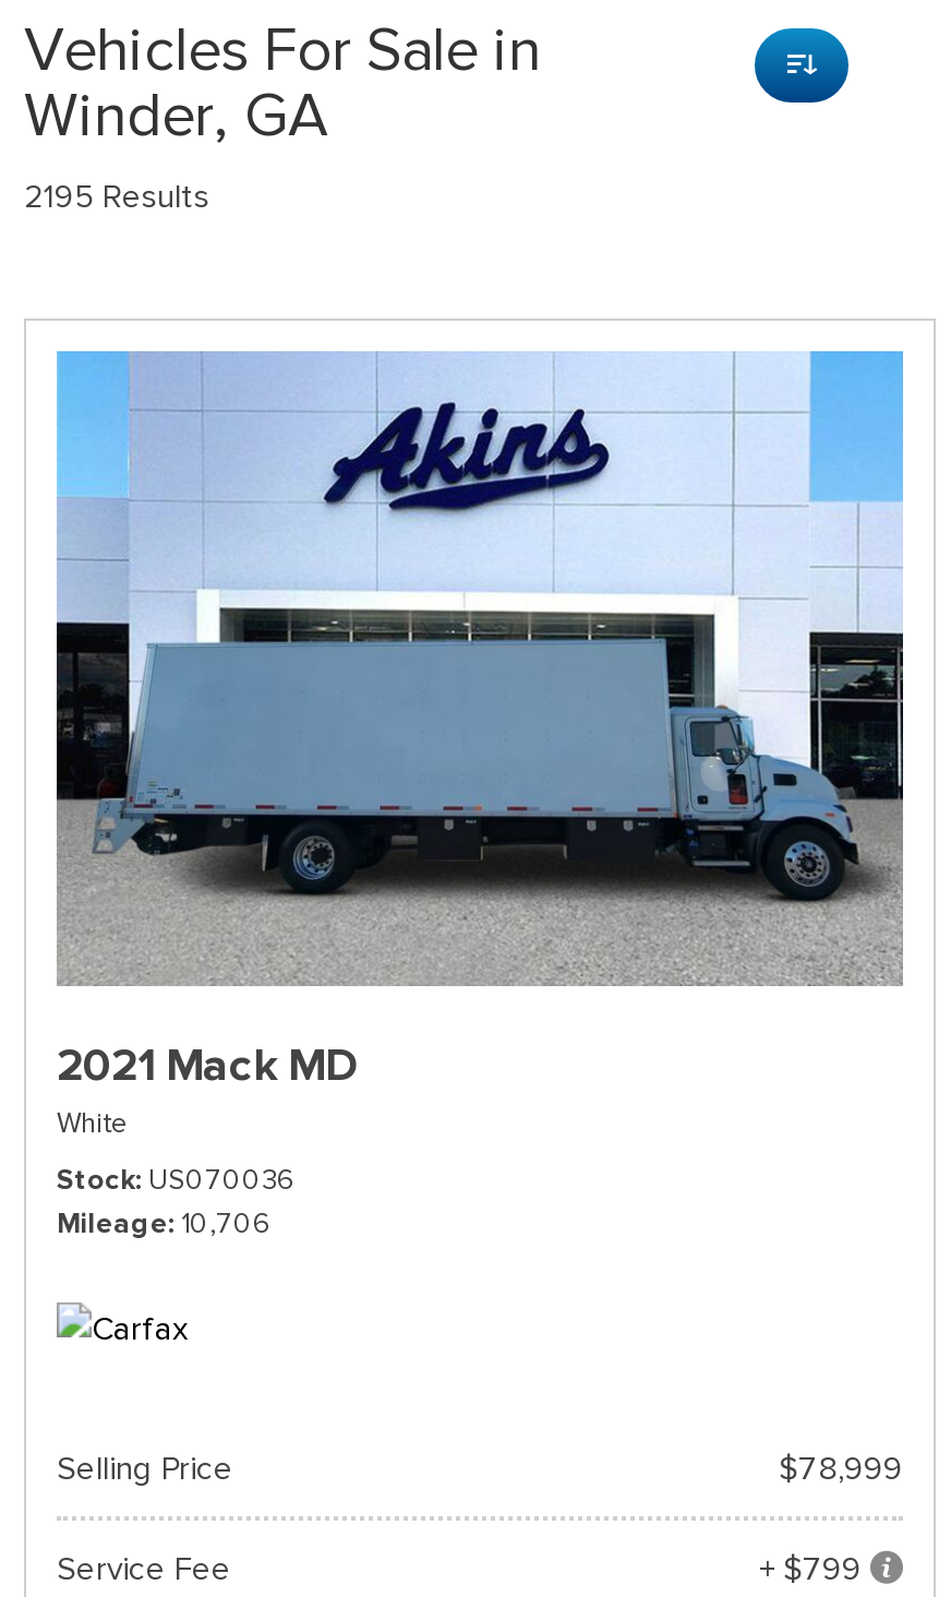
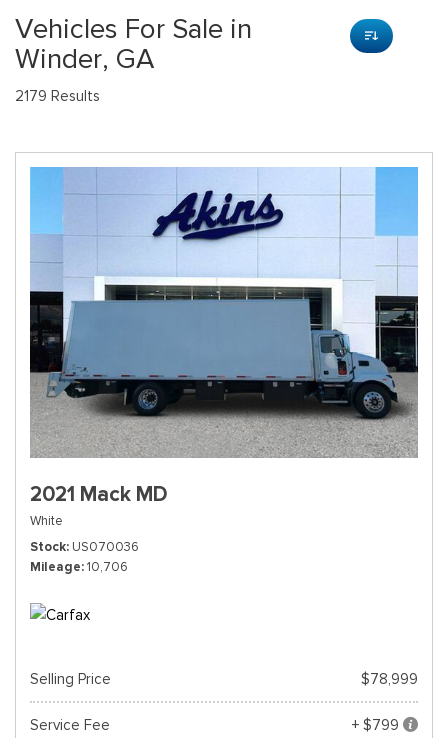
- 2195 Results
+ 2179 Results
